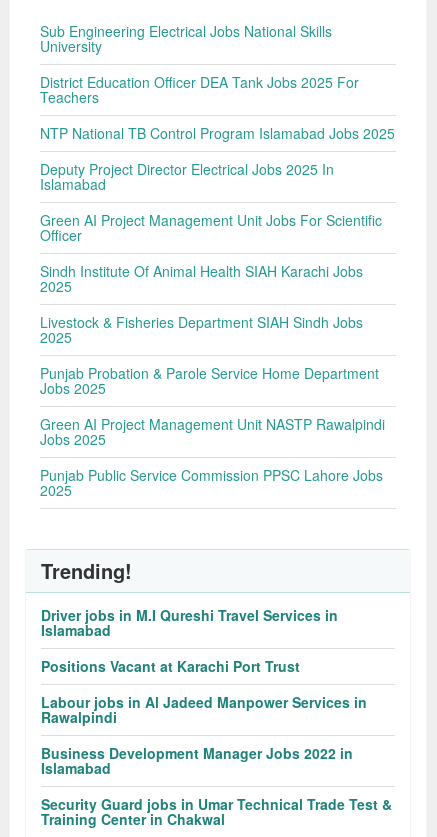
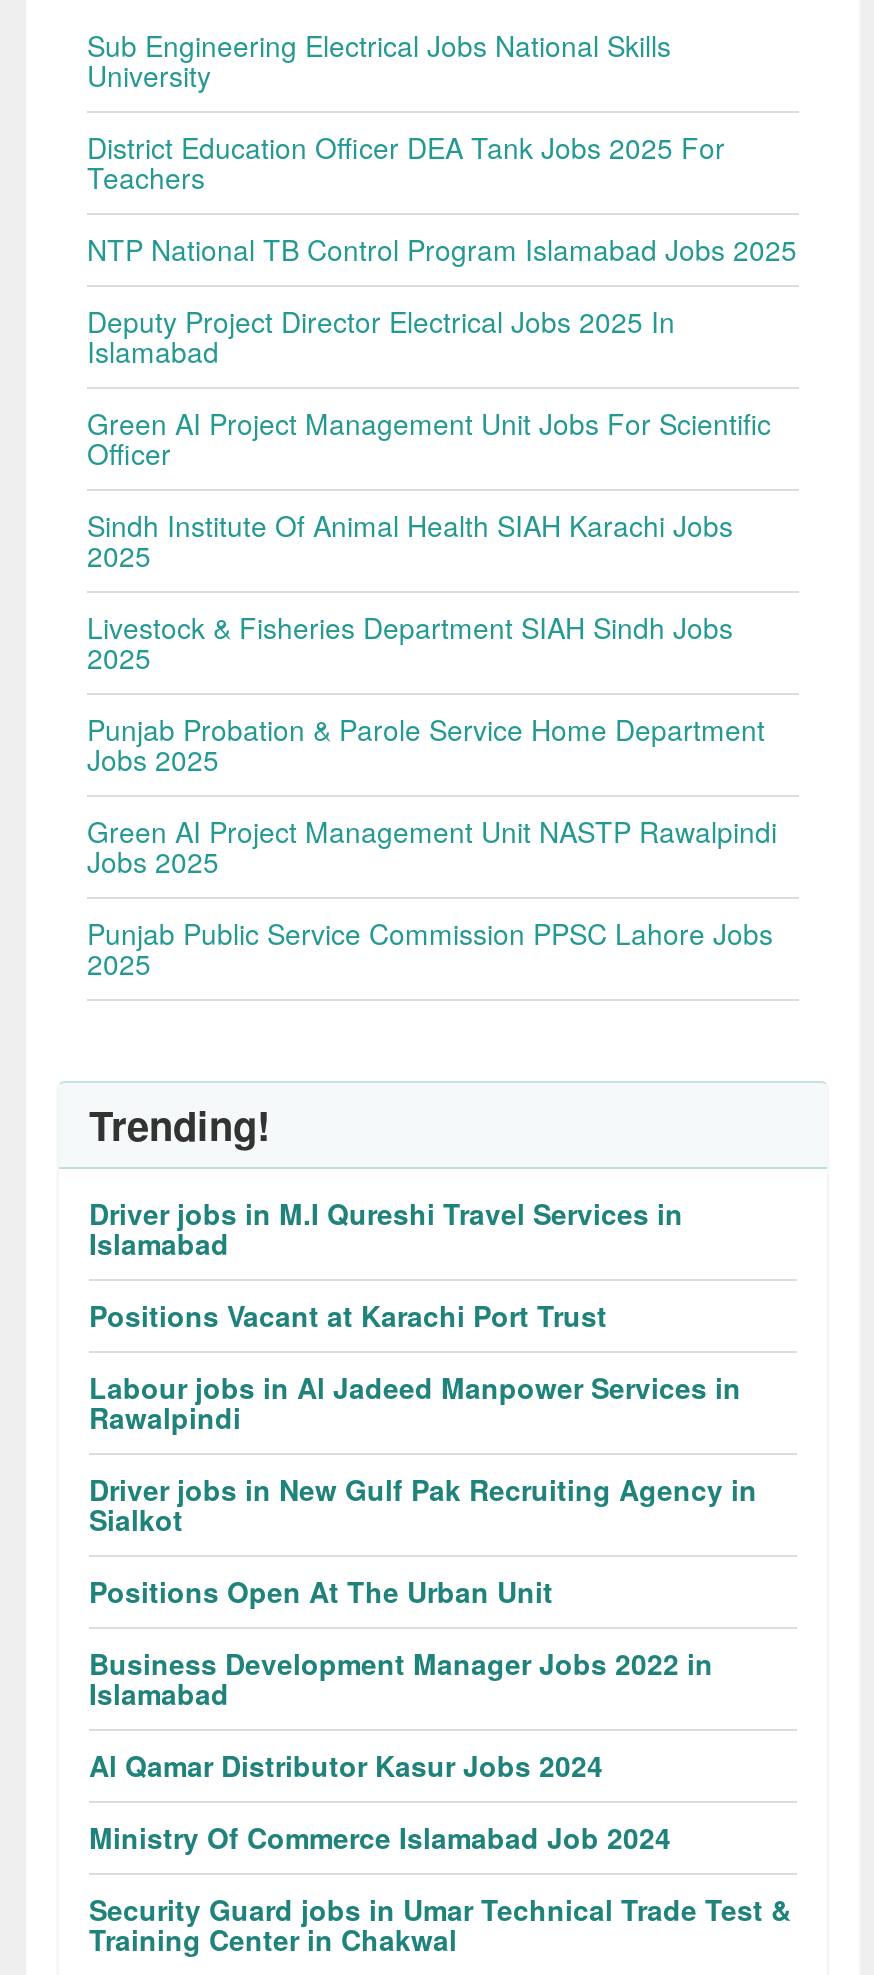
+ Driver jobs in New Gulf Pak Recruiting Agency in
+ Sialkot
+ Positions Open At The Urban Unit

+ Al Qamar Distributor Kasur Jobs 2024
+ Ministry Of Commerce Islamabad Job 2024
